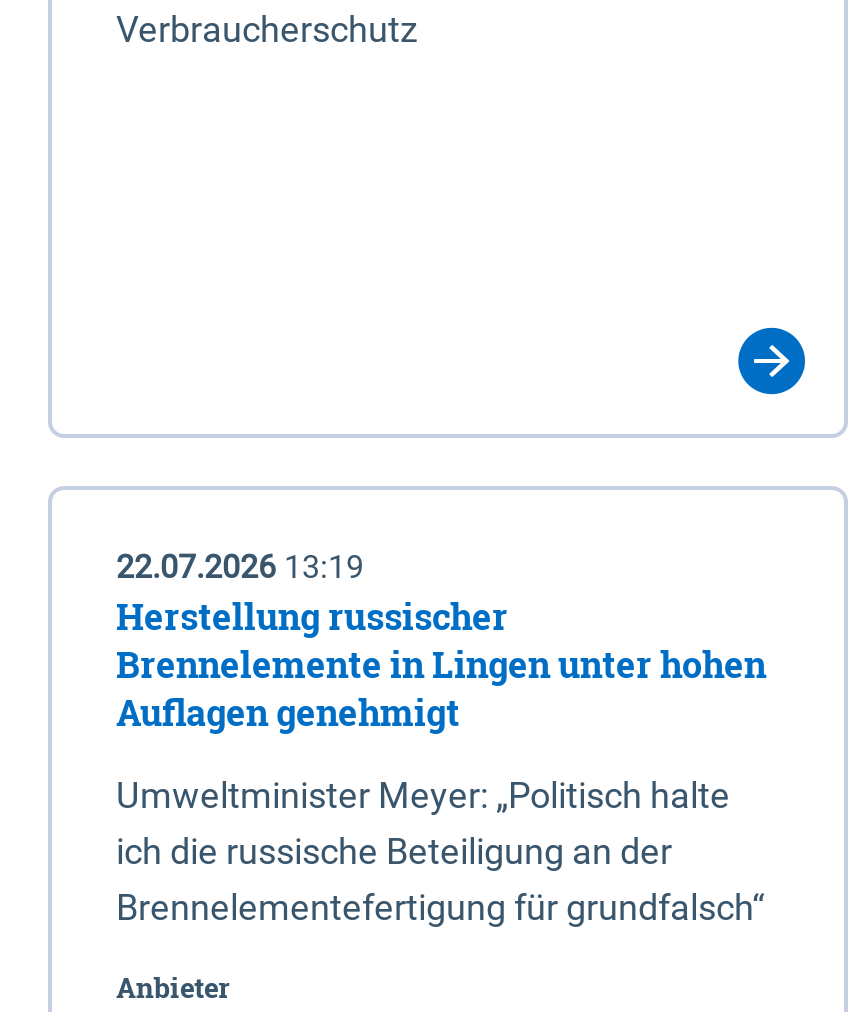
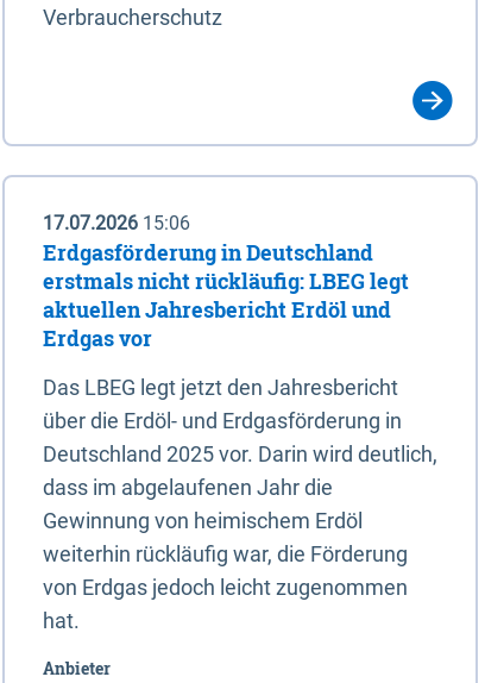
moved up: [image]

- 22.07.2026 13:19
- Herstellung russischer
- Brennelemente in Lingen unter hohen
- Auflagen genehmigt
+ 17.07.2026 15:06
+ Erdgasförderung in Deutschland
+ erstmals nicht rückläufig: LBEG legt
+ aktuellen Jahresbericht Erdöl und
+ Erdgas vor

- Umweltminister Meyer: „Politisch halte
- ich die russische Beteiligung an der
- Brennelementefertigung für grundfalsch“
+ Das LBEG legt jetzt den Jahresbericht
+ über die Erdöl- und Erdgasförderung in
+ Deutschland 2025 vor. Darin wird deutlich,
+ dass im abgelaufenen Jahr die
+ Gewinnung von heimischem Erdöl
+ weiterhin rückläufig war, die Förderung
+ von Erdgas jedoch leicht zugenommen
+ hat.
